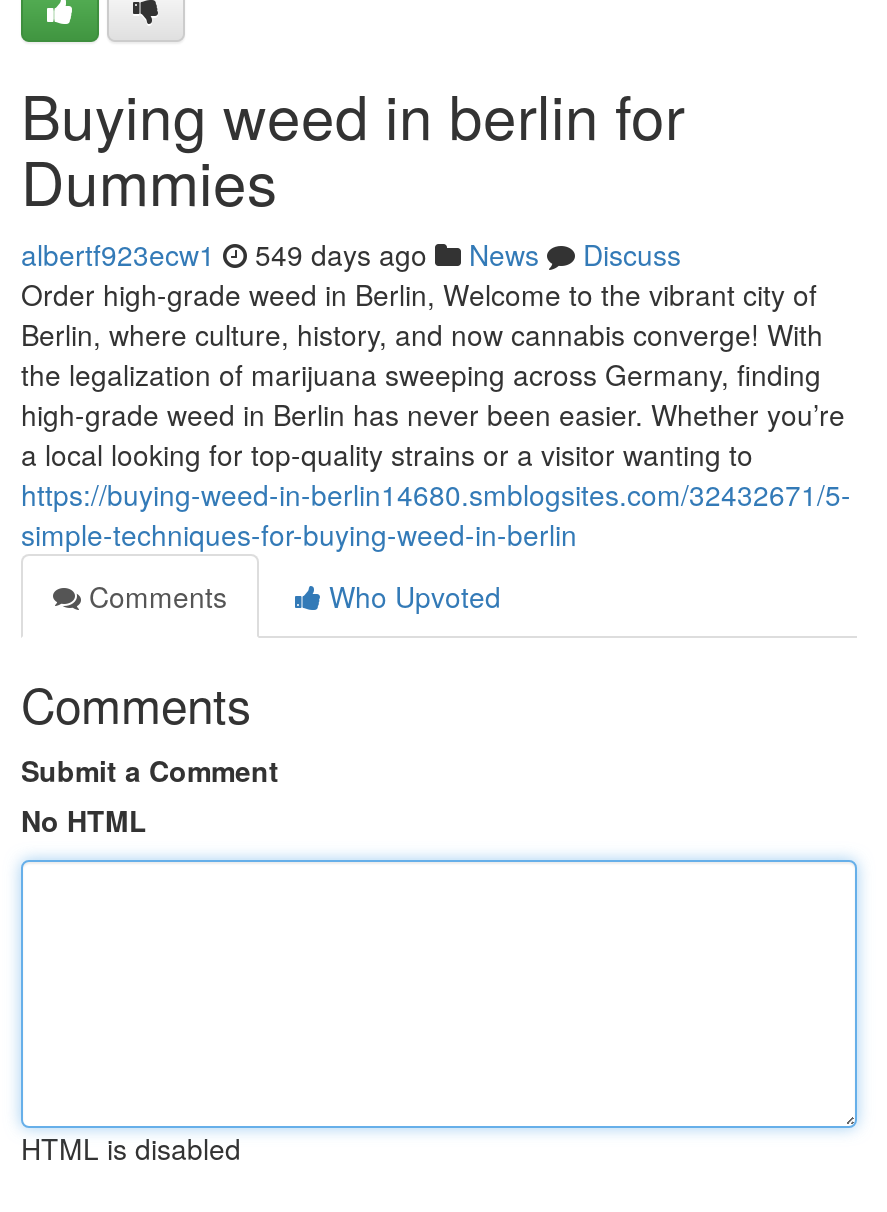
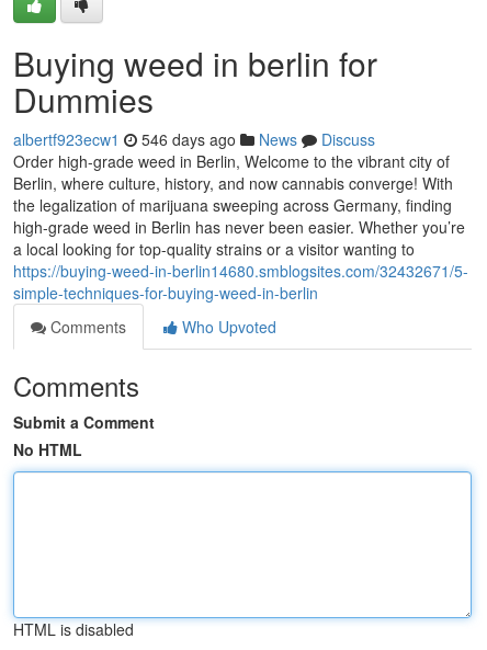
- albertf923ecw1 549 days ago News Discuss
+ albertf923ecw1 546 days ago News Discuss
